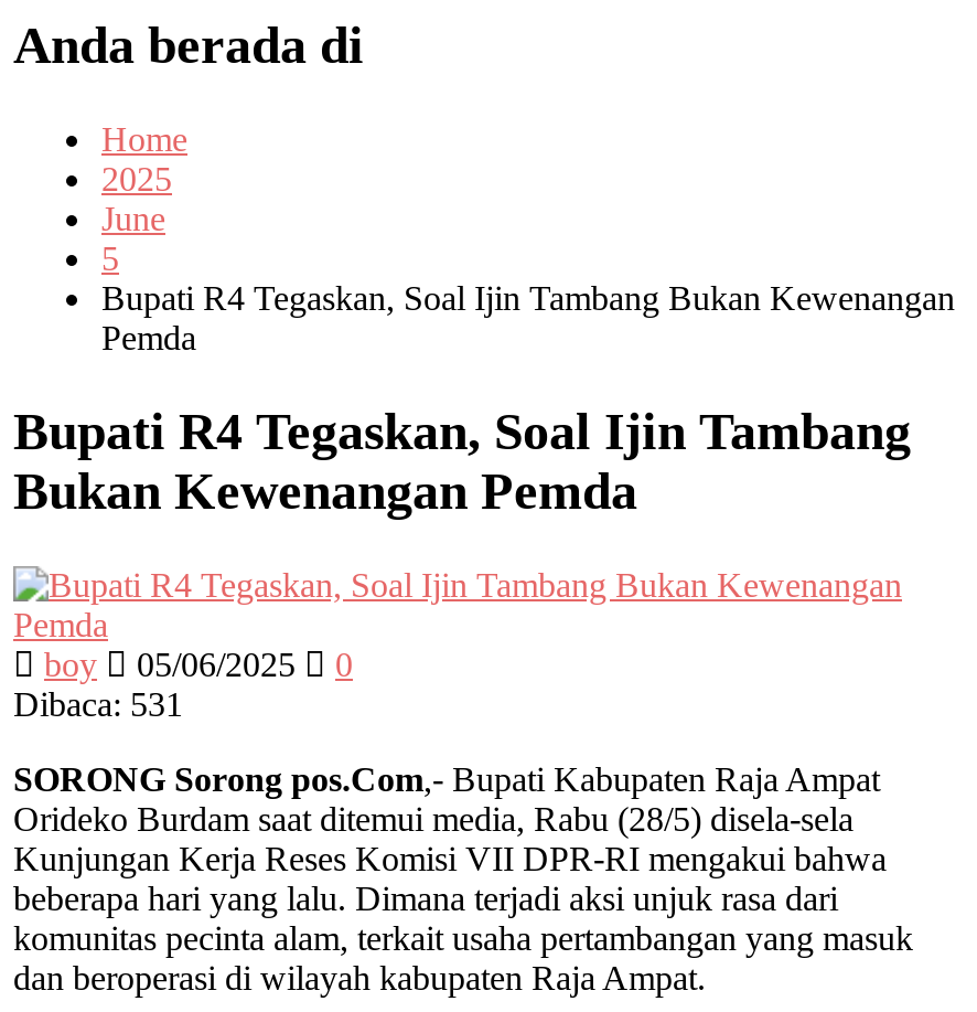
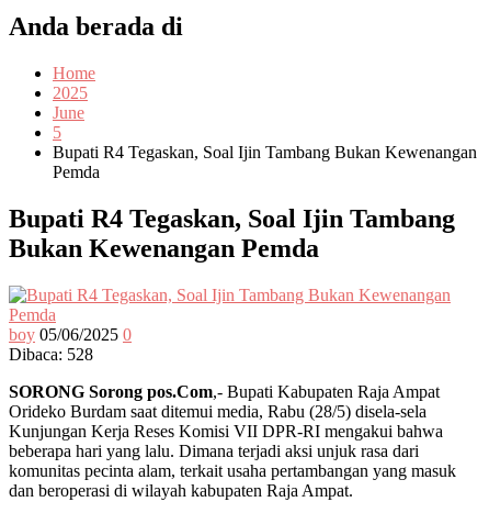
- boy
- 05/06/2025
- 0
- Dibaca: 531
+ boy 05/06/2025 0
+ Dibaca: 528
